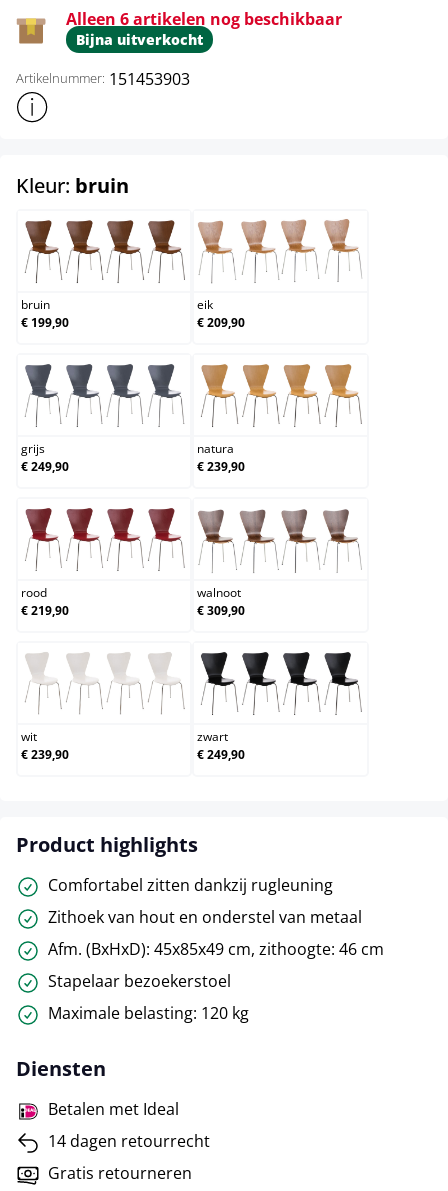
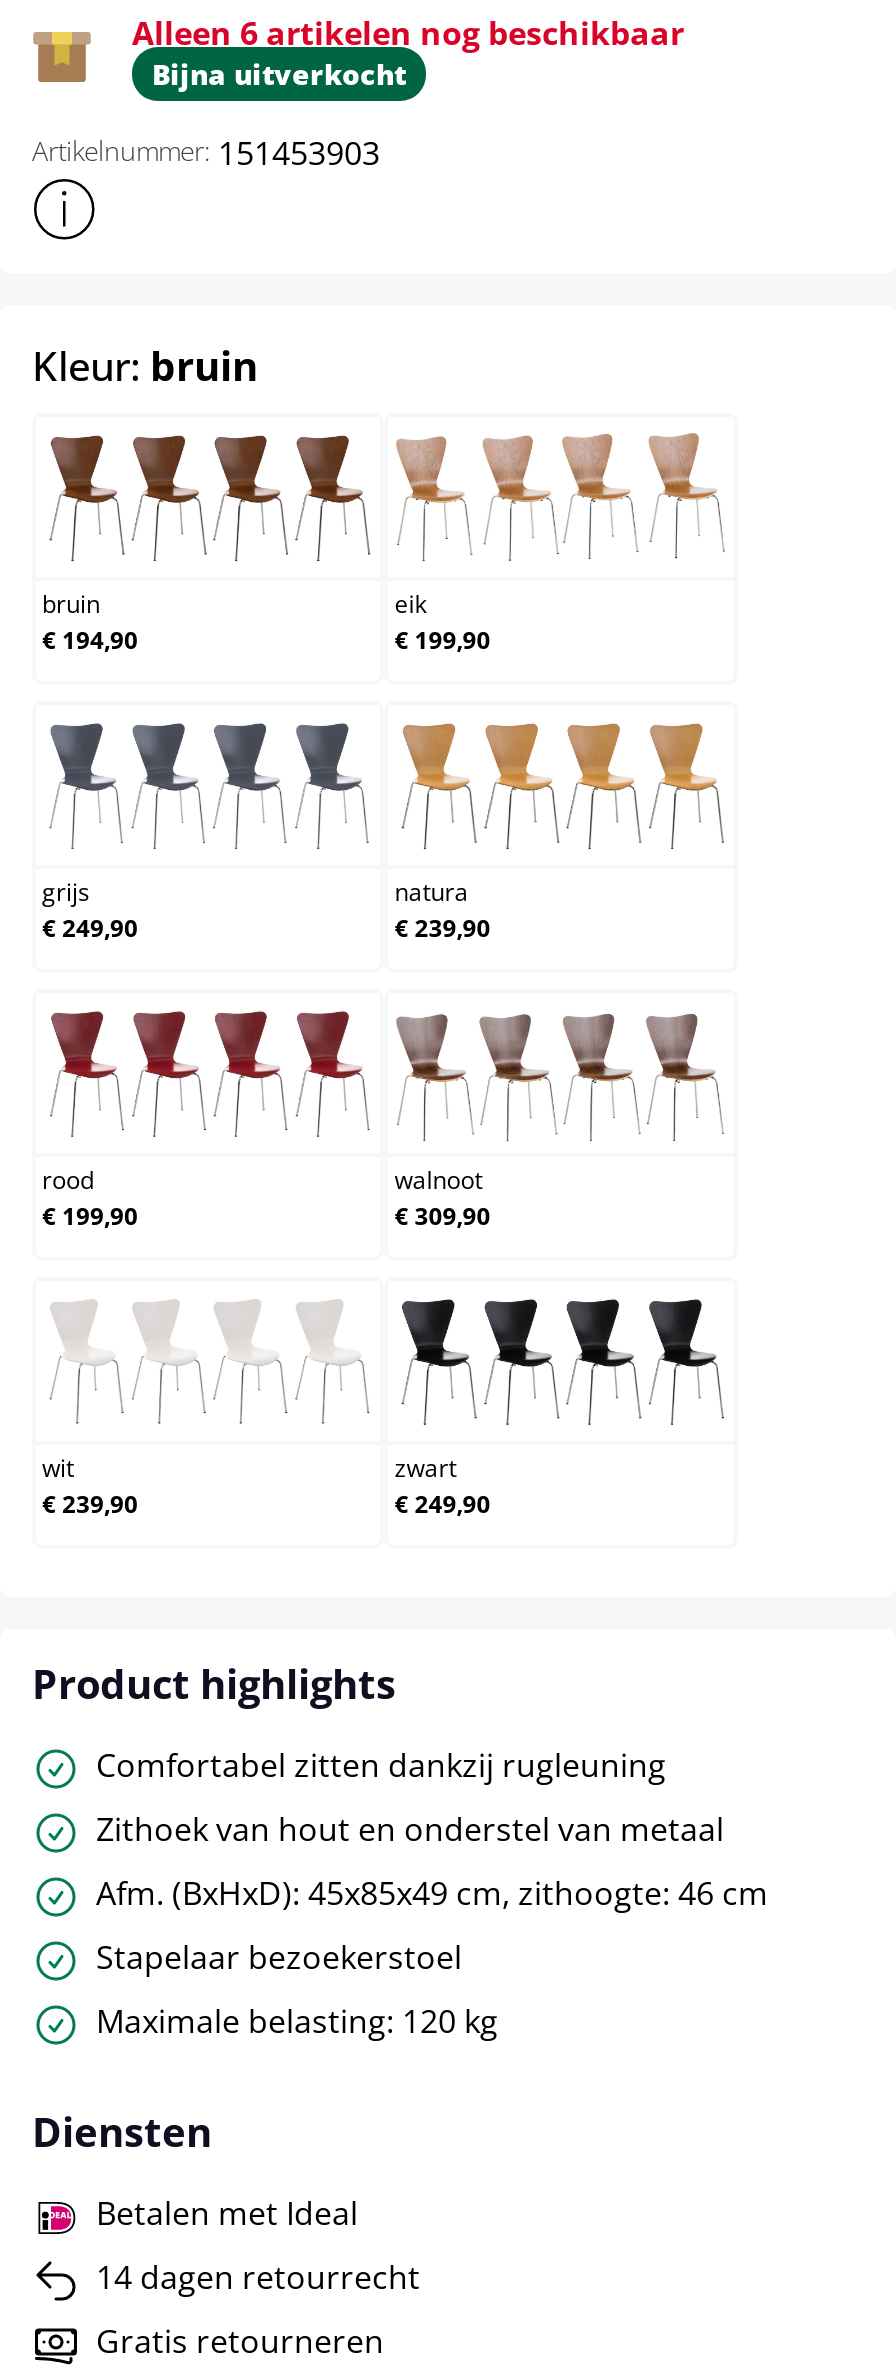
- € 199,90
+ € 194,90

- € 209,90
+ € 199,90

- € 219,90
+ € 199,90
